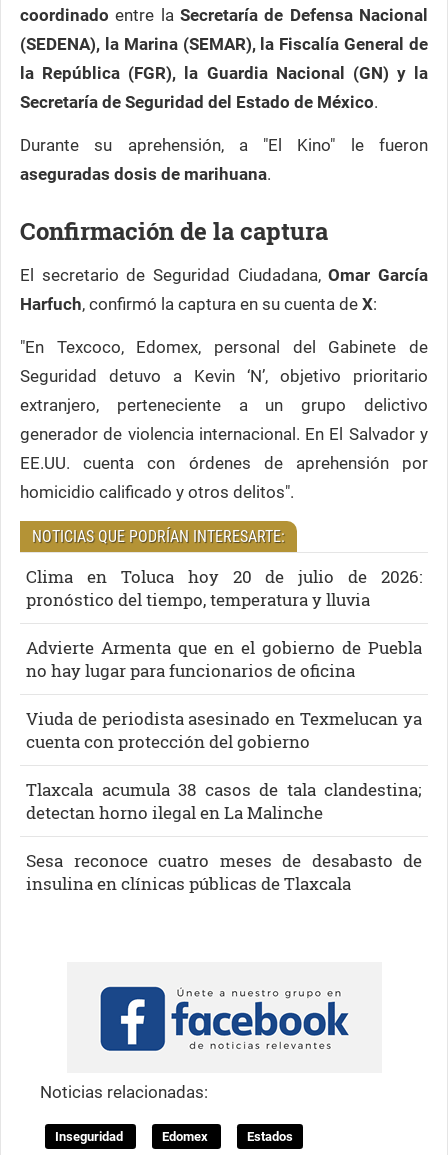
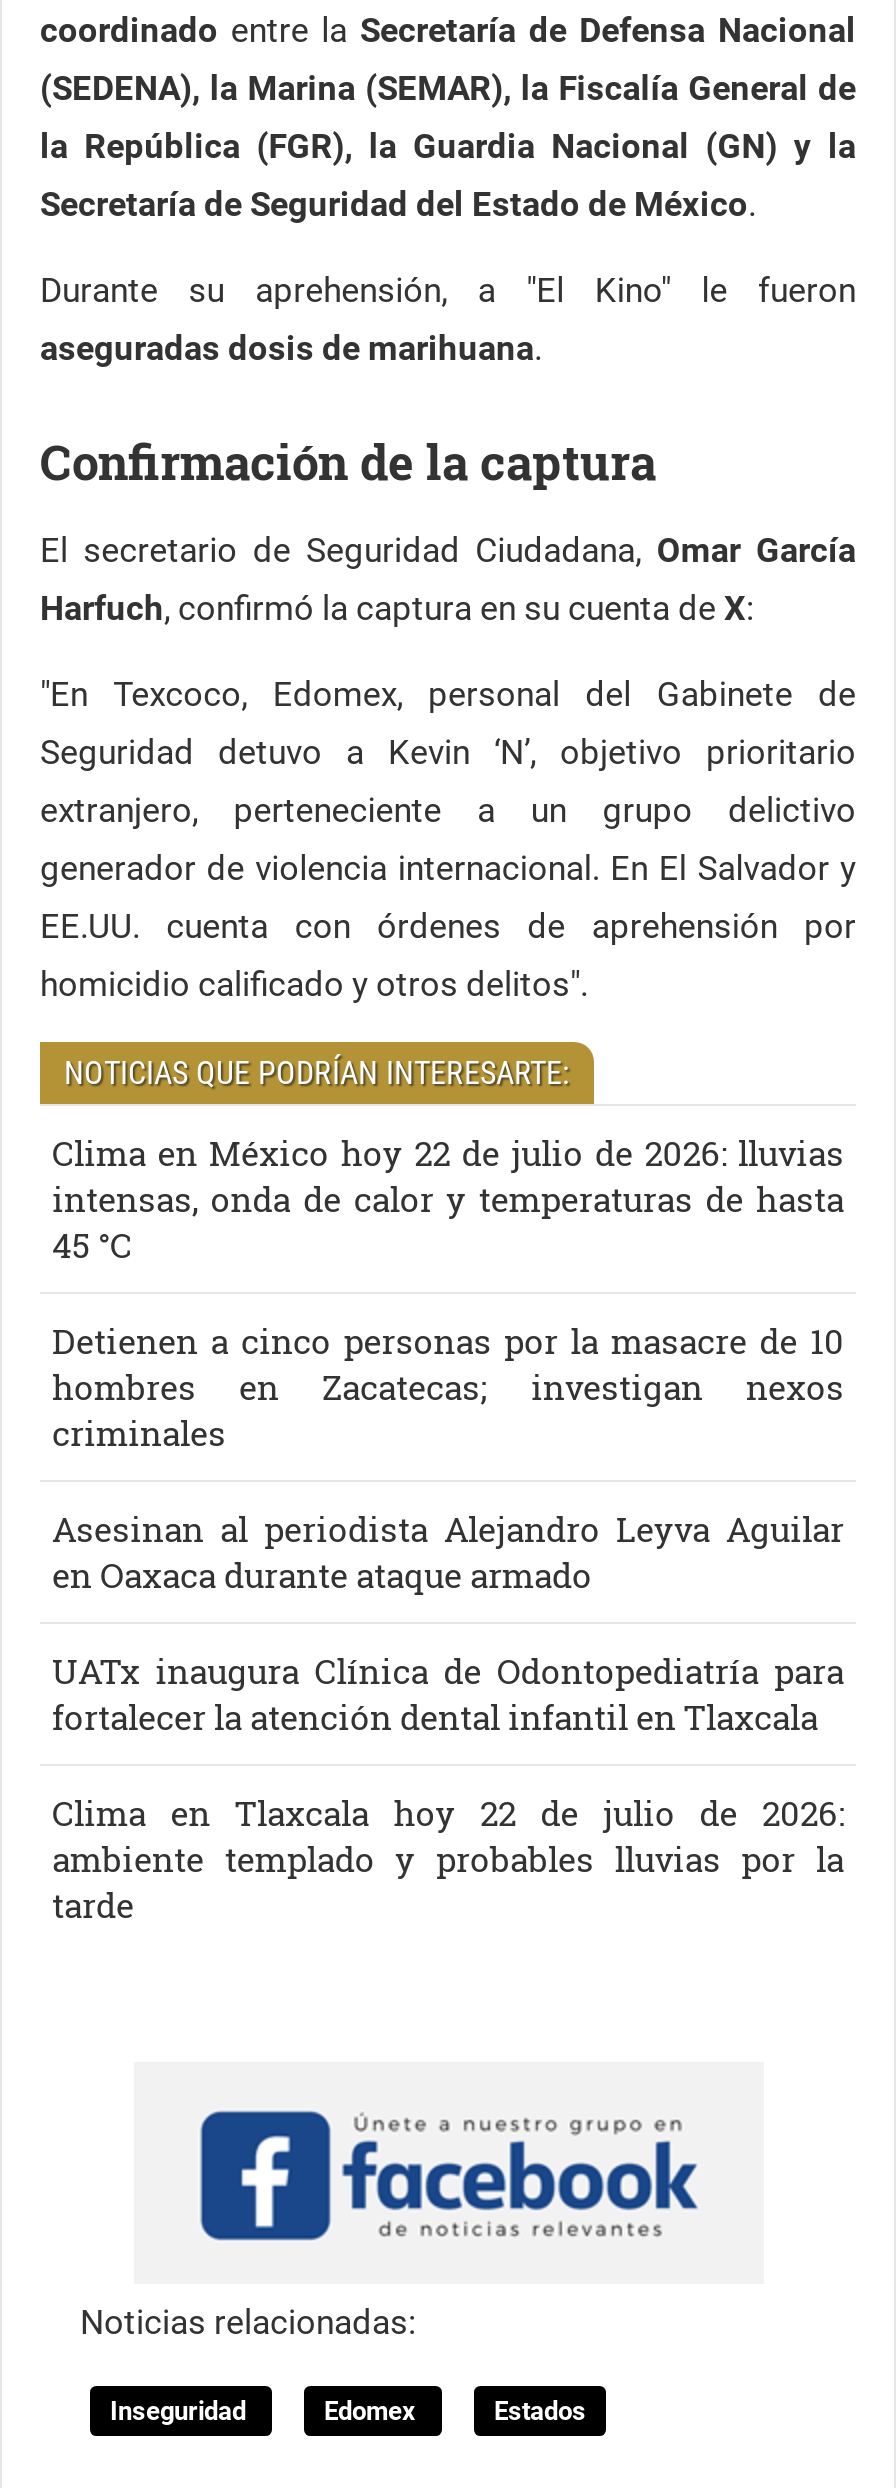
- Clima en Toluca hoy 20 de julio de 2026:
- pronóstico del tiempo, temperatura y lluvia
+ Clima en México hoy 22 de julio de 2026: lluvias
+ intensas, onda de calor y temperaturas de hasta
+ 45 °C

- Advierte Armenta que en el gobierno de Puebla
- no hay lugar para funcionarios de oficina
+ Detienen a cinco personas por la masacre de 10
+ hombres en Zacatecas; investigan nexos
+ criminales

- Viuda de periodista asesinado en Texmelucan ya
- cuenta con protección del gobierno
+ Asesinan al periodista Alejandro Leyva Aguilar
+ en Oaxaca durante ataque armado

- Tlaxcala acumula 38 casos de tala clandestina;
- detectan horno ilegal en La Malinche
+ UATx inaugura Clínica de Odontopediatría para
+ fortalecer la atención dental infantil en Tlaxcala

- Sesa reconoce cuatro meses de desabasto de
- insulina en clínicas públicas de Tlaxcala
+ Clima en Tlaxcala hoy 22 de julio de 2026:
+ ambiente templado y probables lluvias por la
+ tarde
